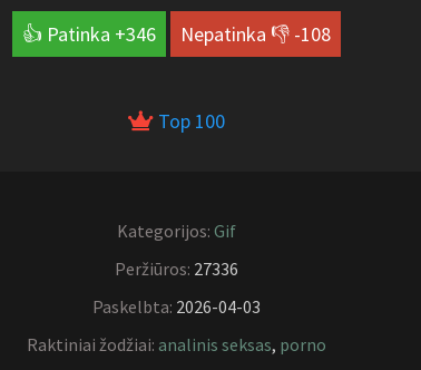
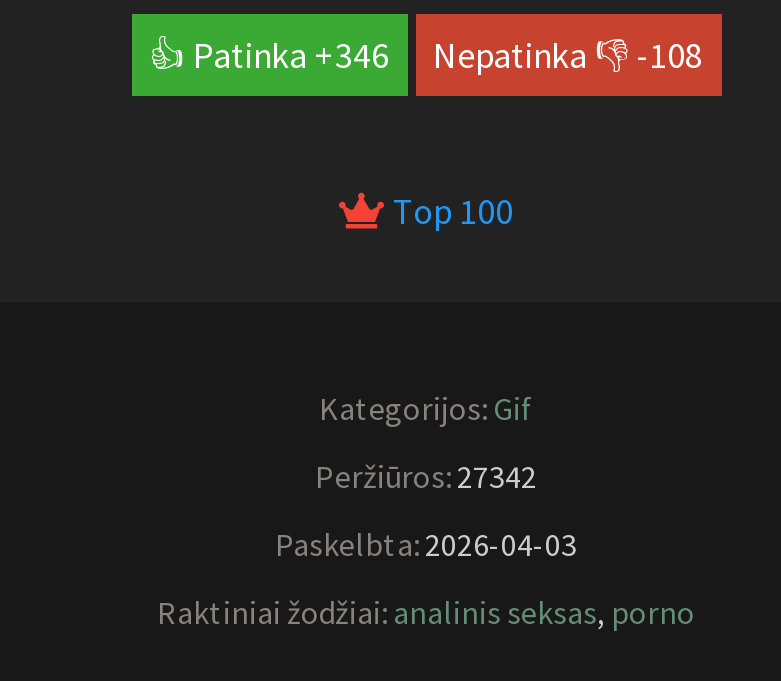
- Peržiūros: 27336
+ Peržiūros: 27342
